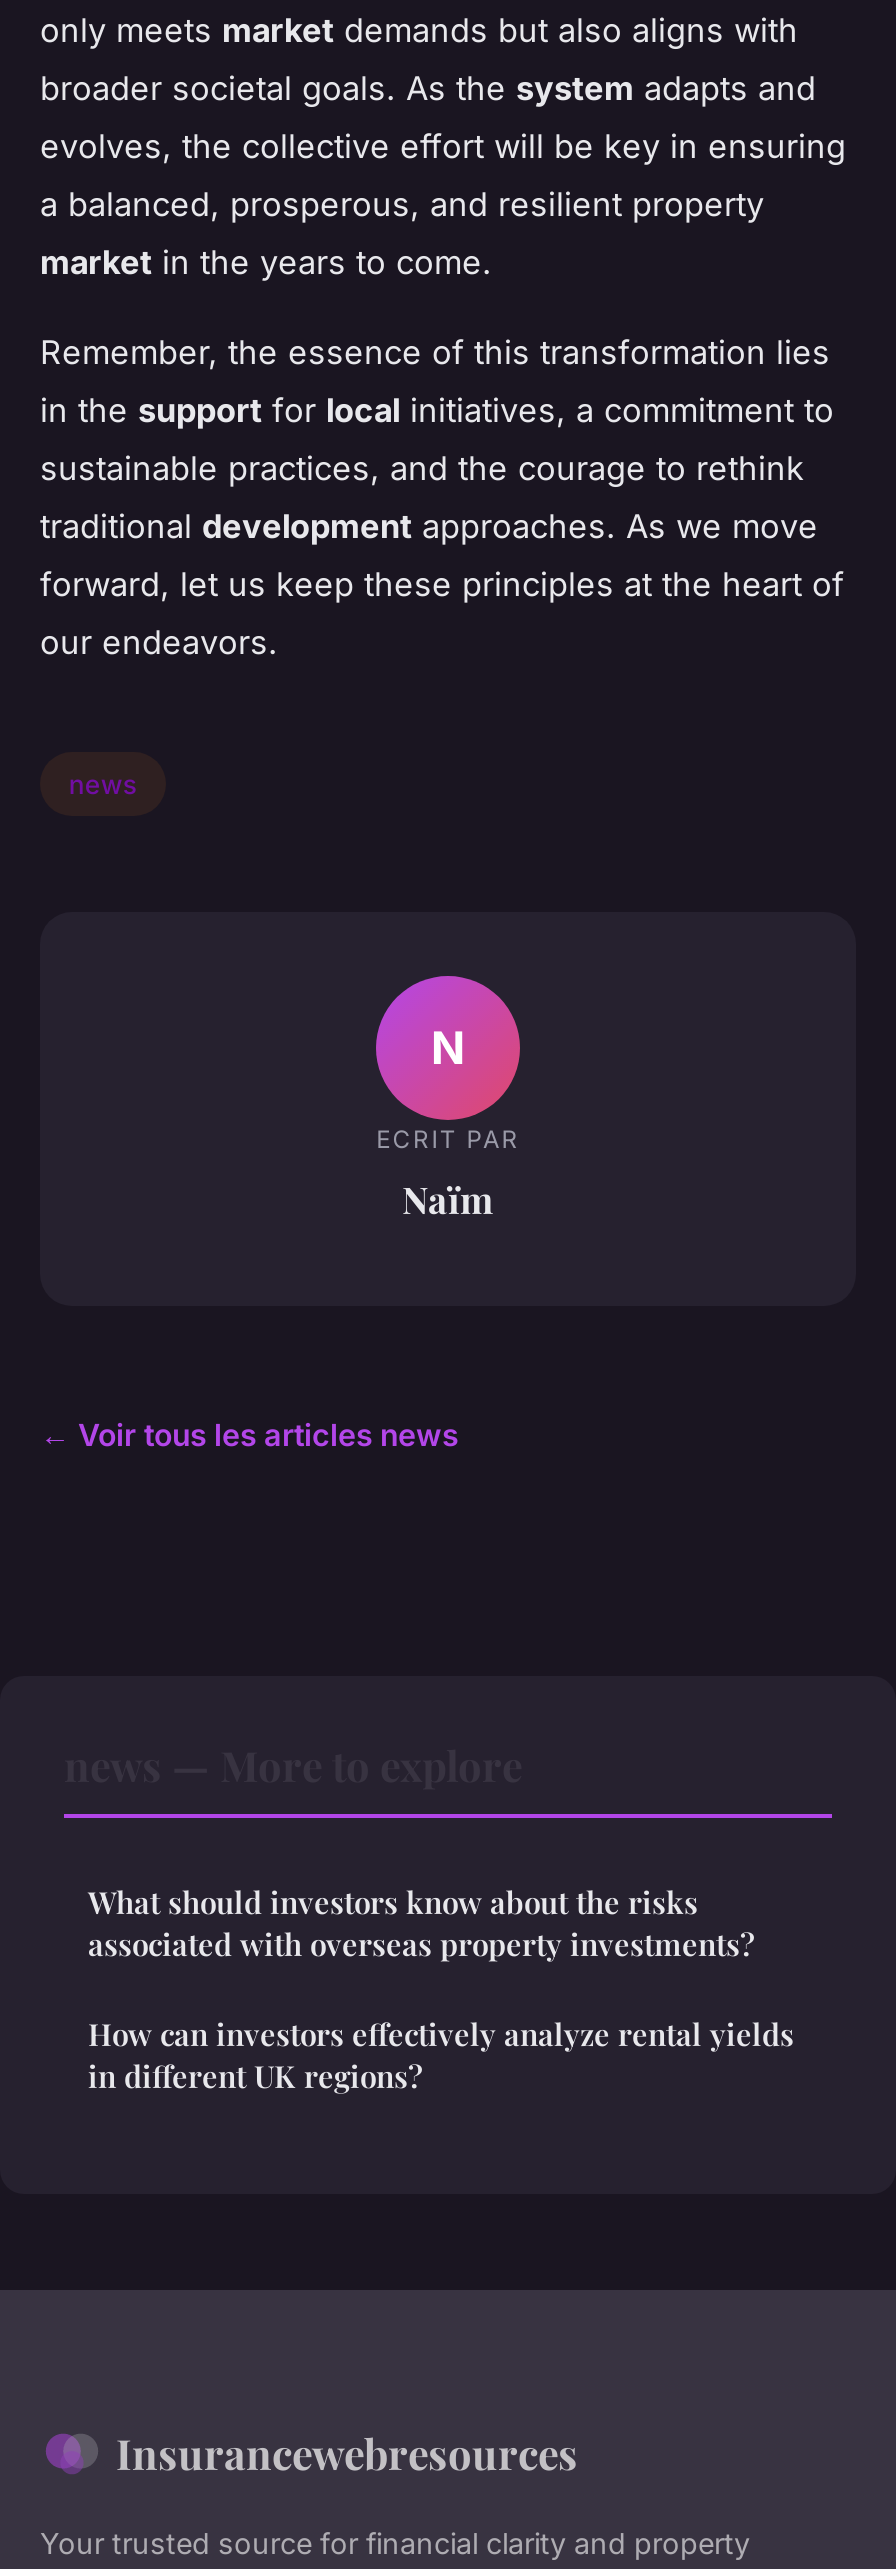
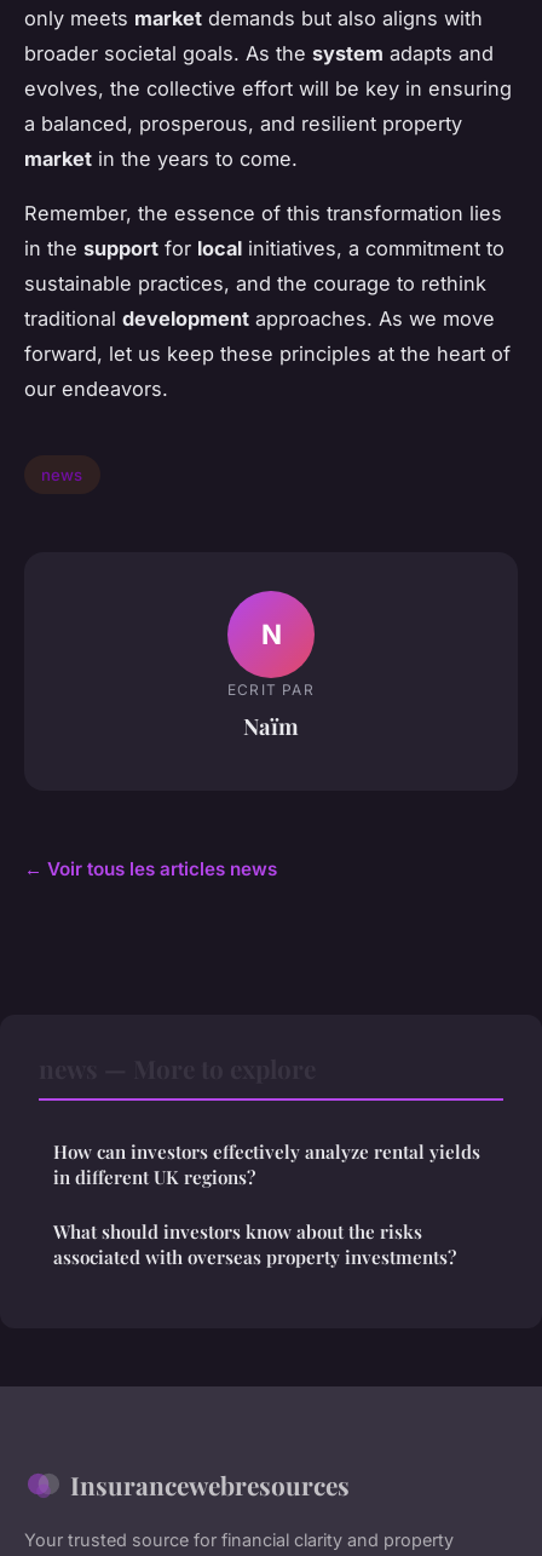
moved down: What should investors know about the risks | associated with overseas property investments?

moved up: How can investors effectively analyze rental yields | in different UK regions?
